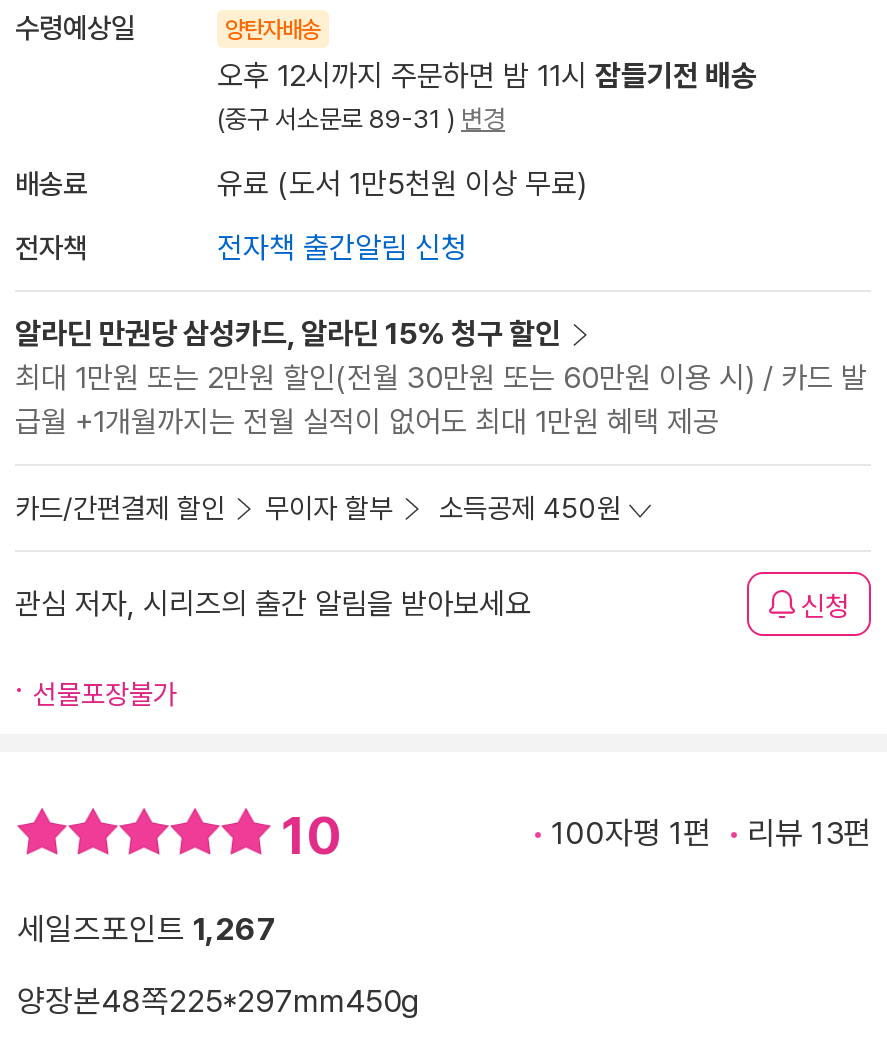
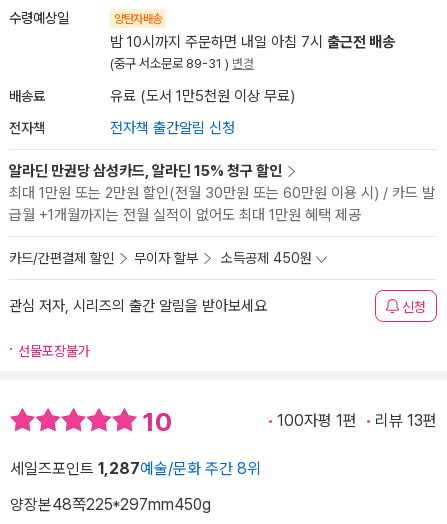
- 오후 12시까지 주문하면 밤 11시 잠들기전 배송
+ 밤 10시까지 주문하면 내일 아침 7시 출근전 배송

- 세일즈포인트 1,267
+ 세일즈포인트 1,287예술/문화 주간 8위
